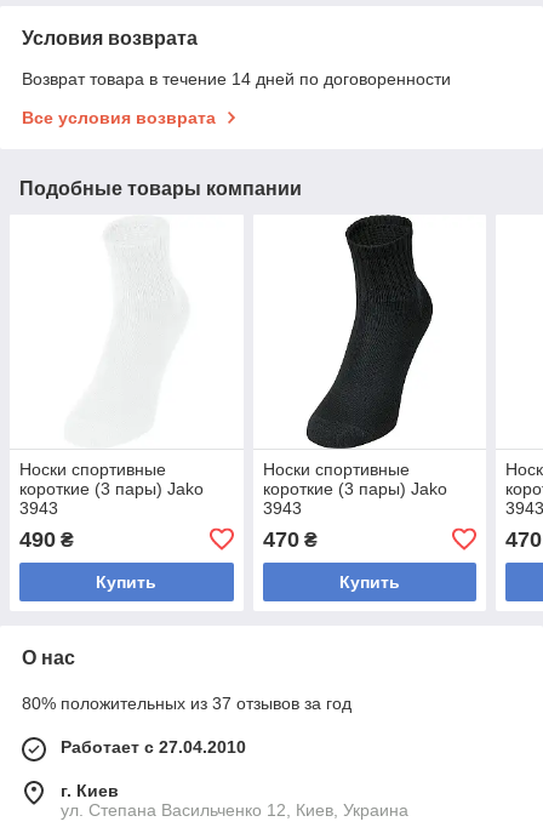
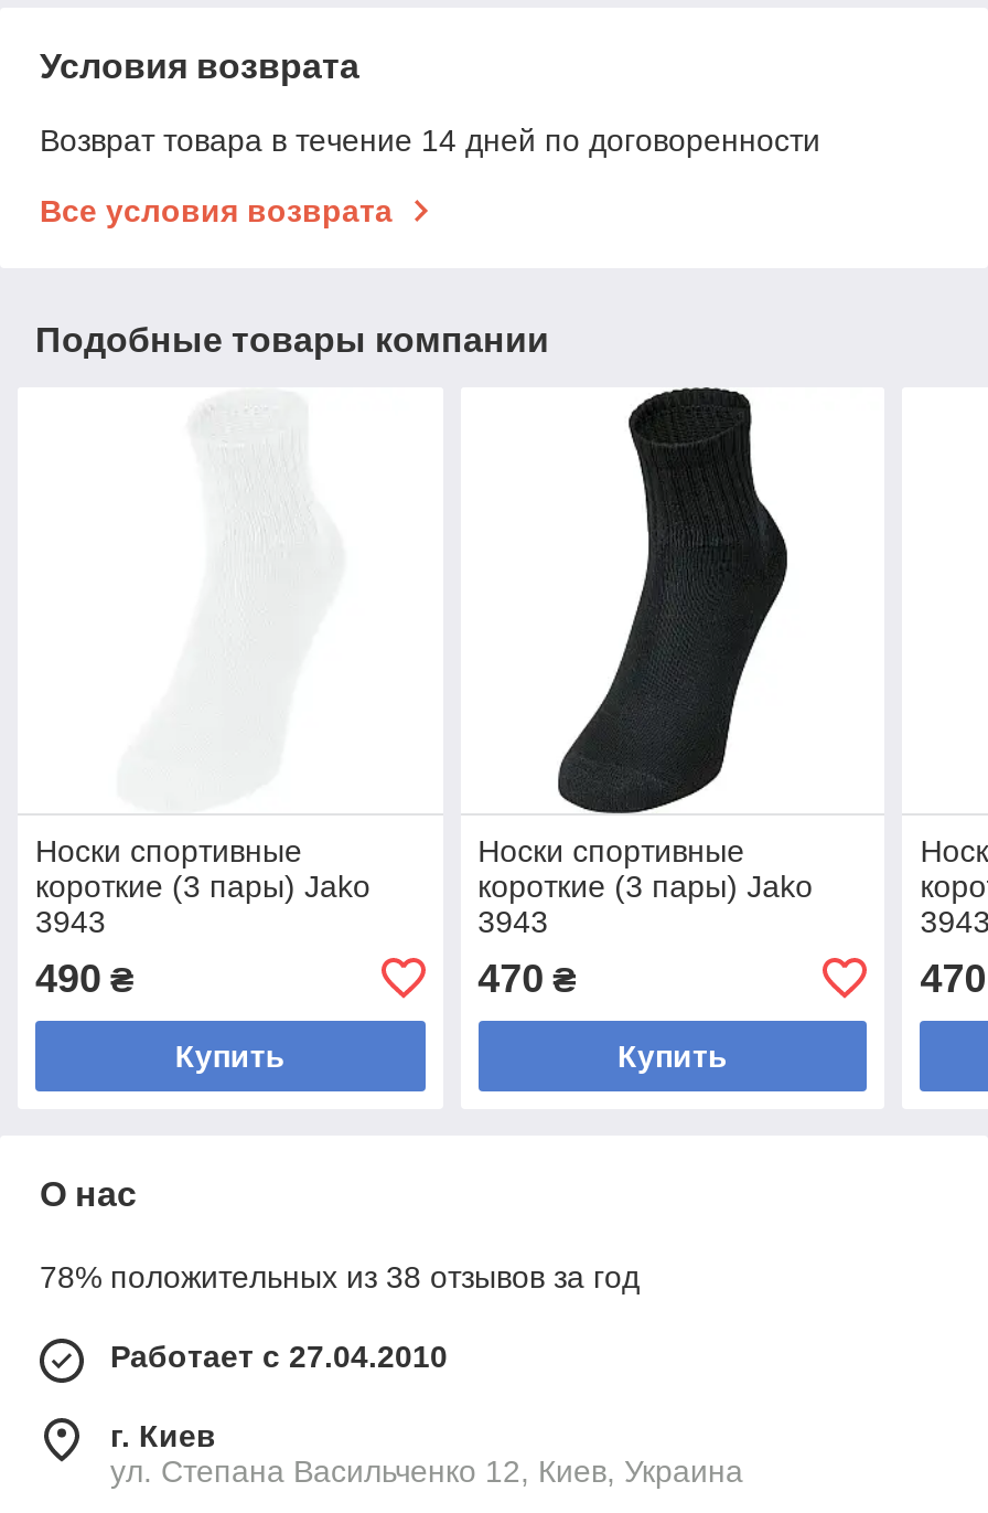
- 80% положительных из 37 отзывов за год
+ 78% положительных из 38 отзывов за год
